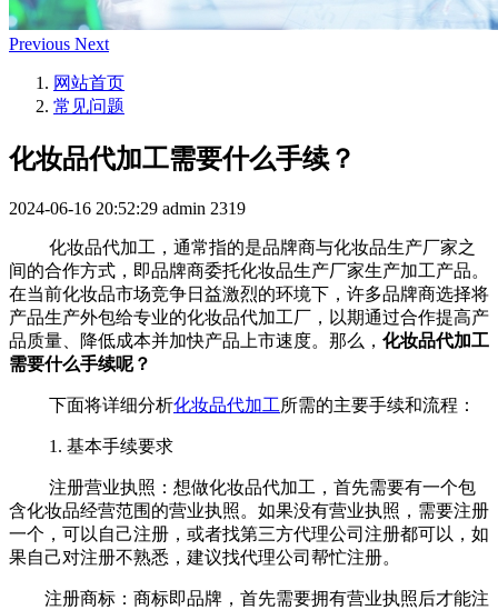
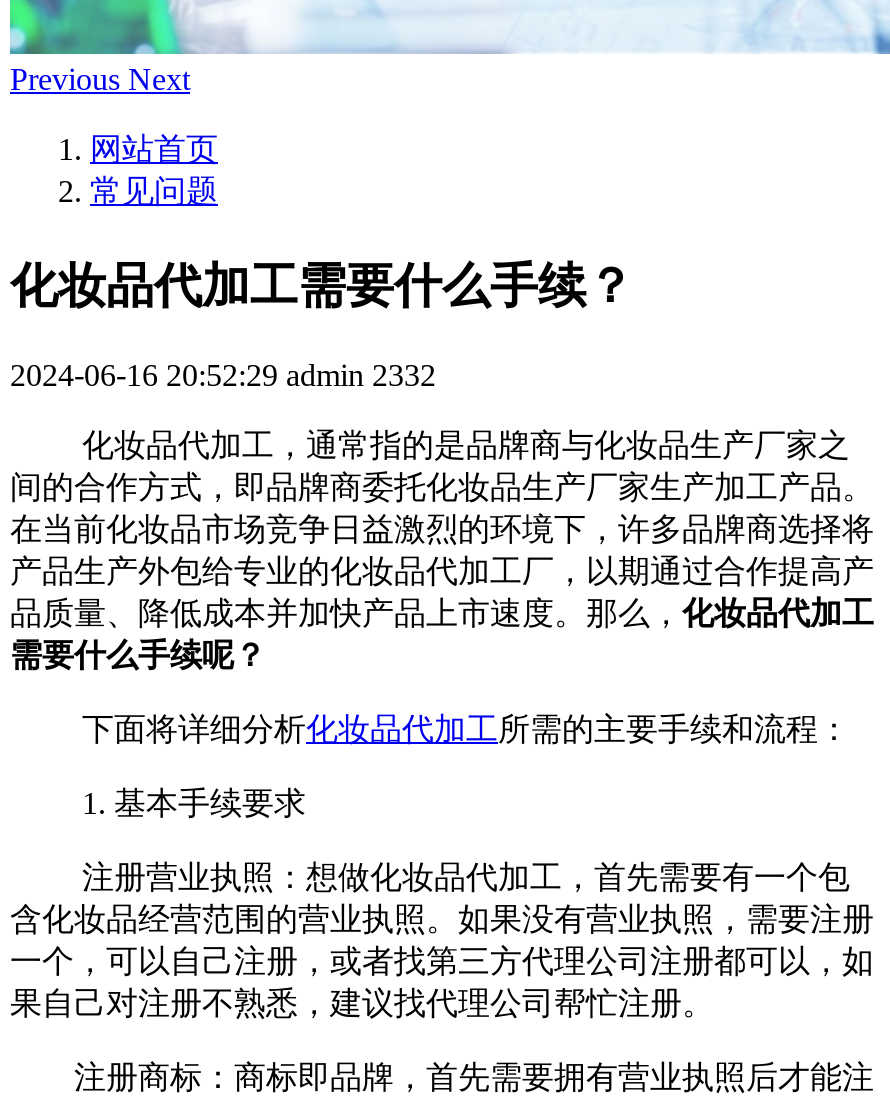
- 2024-06-16 20:52:29 admin 2319
+ 2024-06-16 20:52:29 admin 2332
